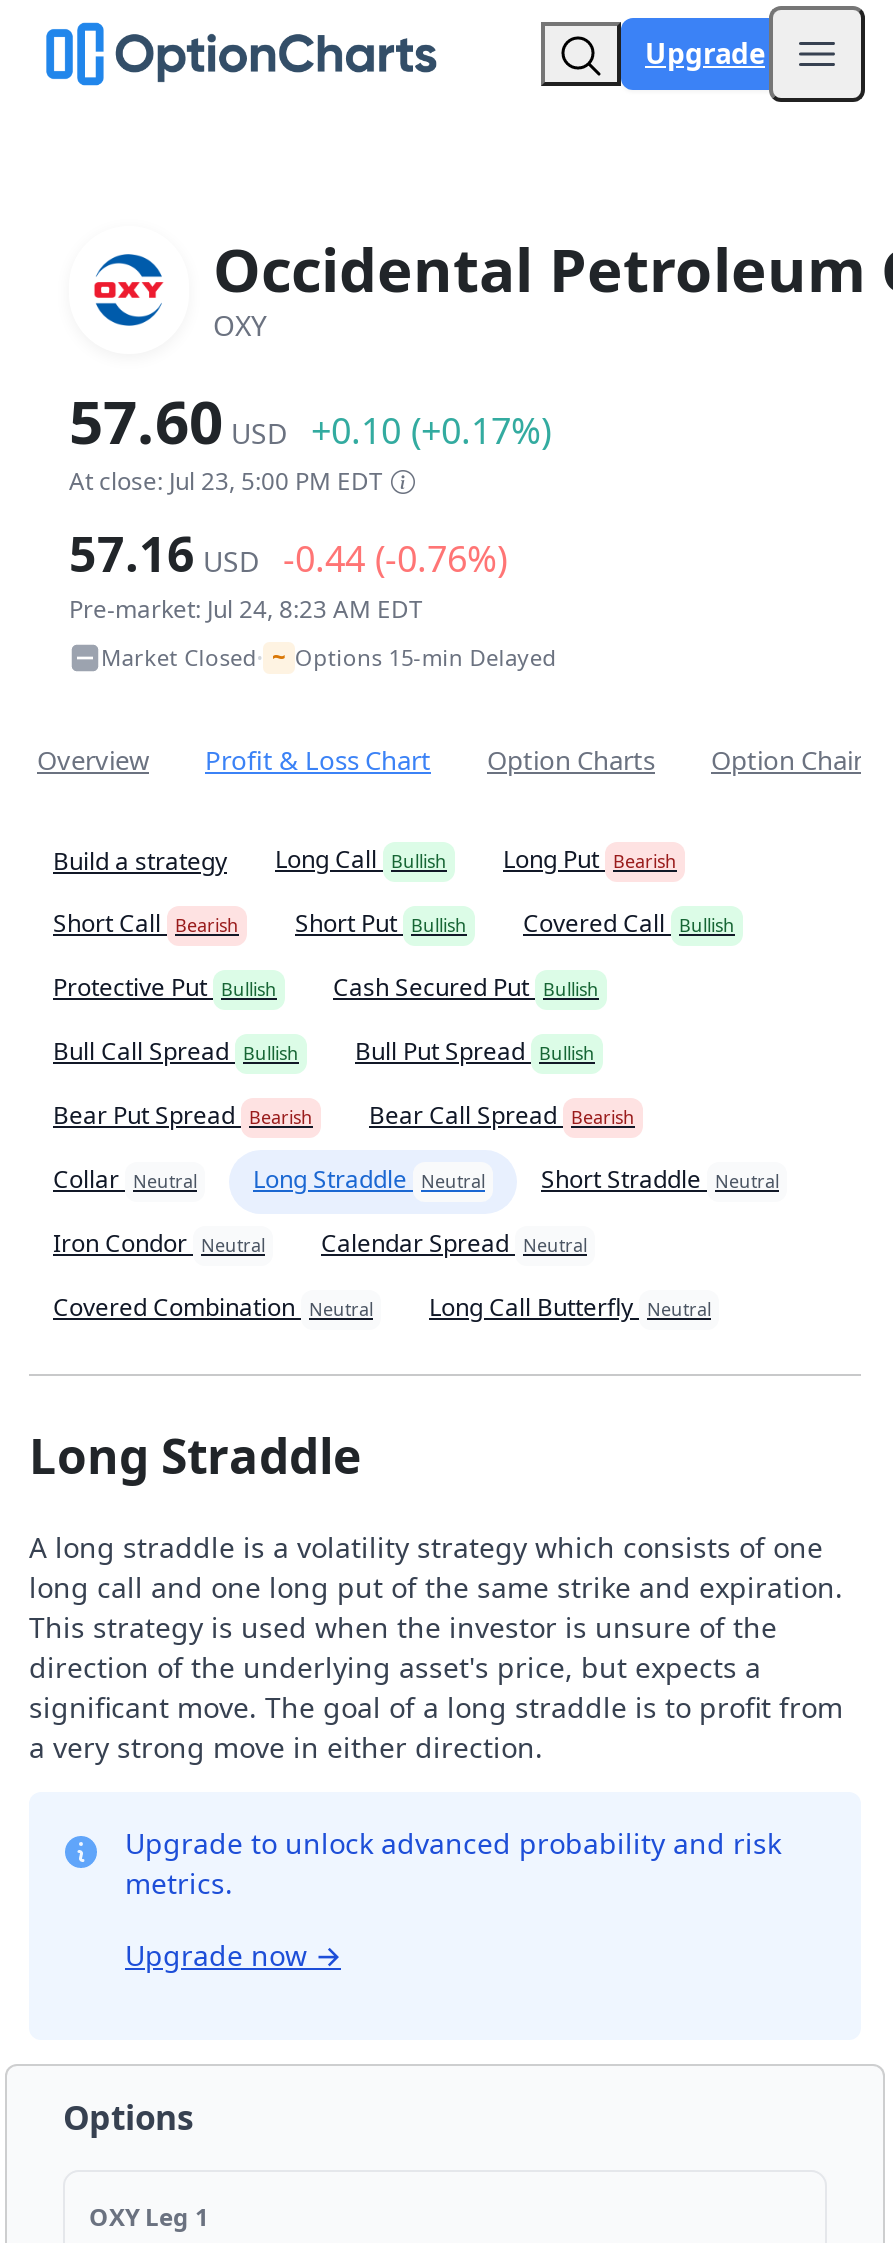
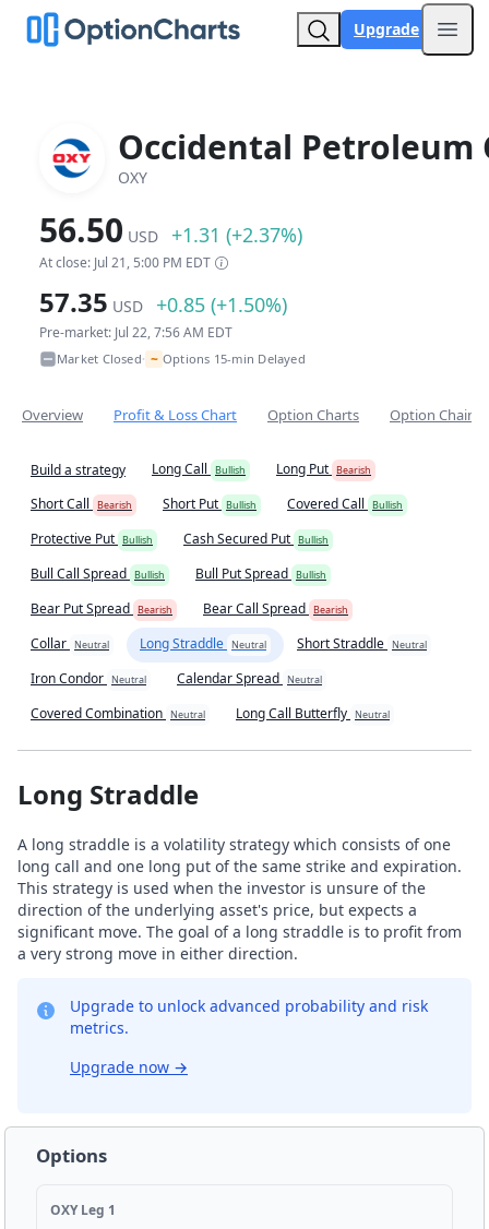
- 57.60 USD +0.10 (+0.17%)
+ 56.50 USD +1.31 (+2.37%)

- At close: Jul 23, 5:00 PM EDT
+ At close: Jul 21, 5:00 PM EDT

- 57.16 USD -0.44 (-0.76%)
+ 57.35 USD +0.85 (+1.50%)

- Pre-market: Jul 24, 8:23 AM EDT
+ Pre-market: Jul 22, 7:56 AM EDT
